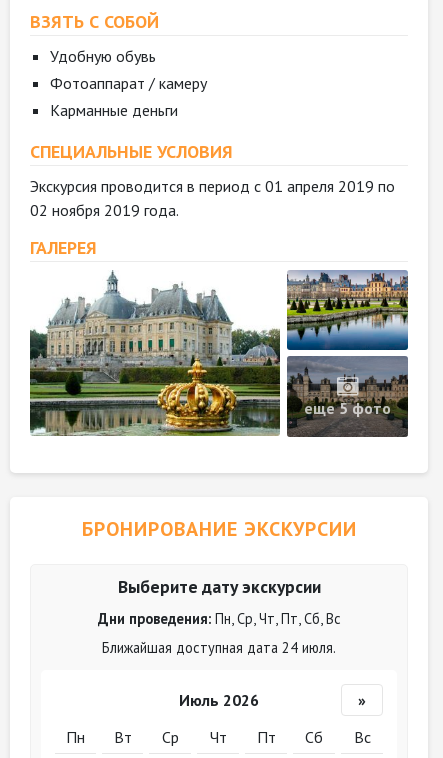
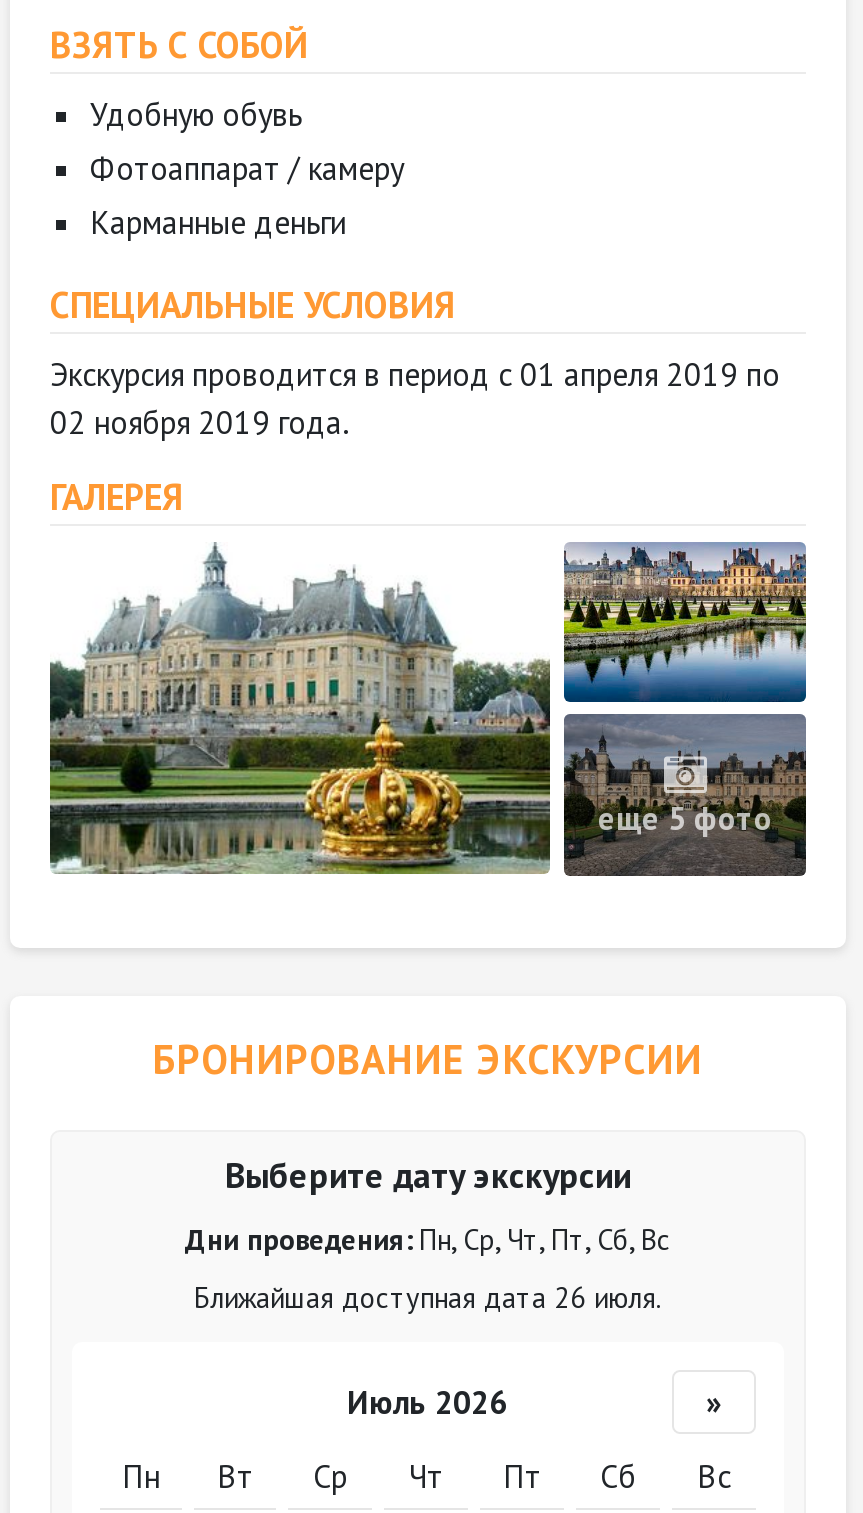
- Ближайшая доступная дата 24 июля.
+ Ближайшая доступная дата 26 июля.
